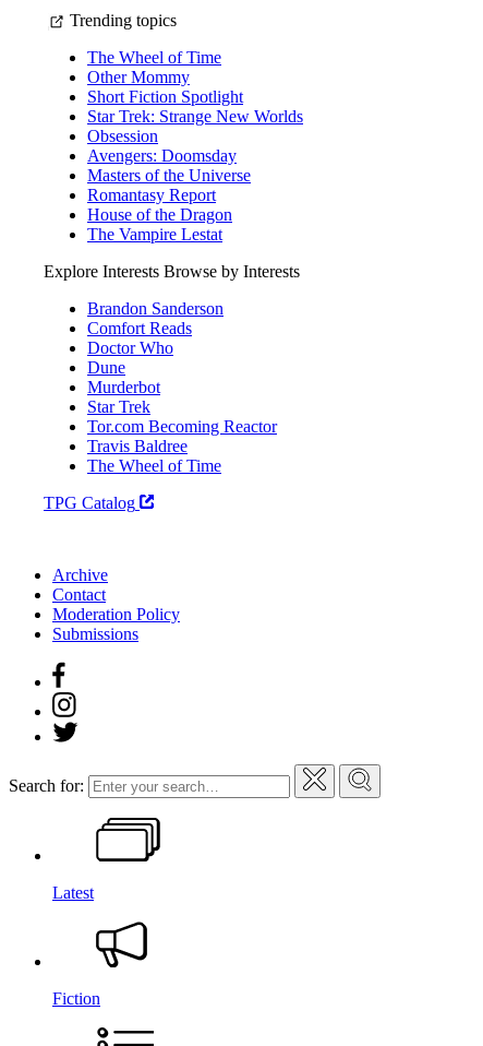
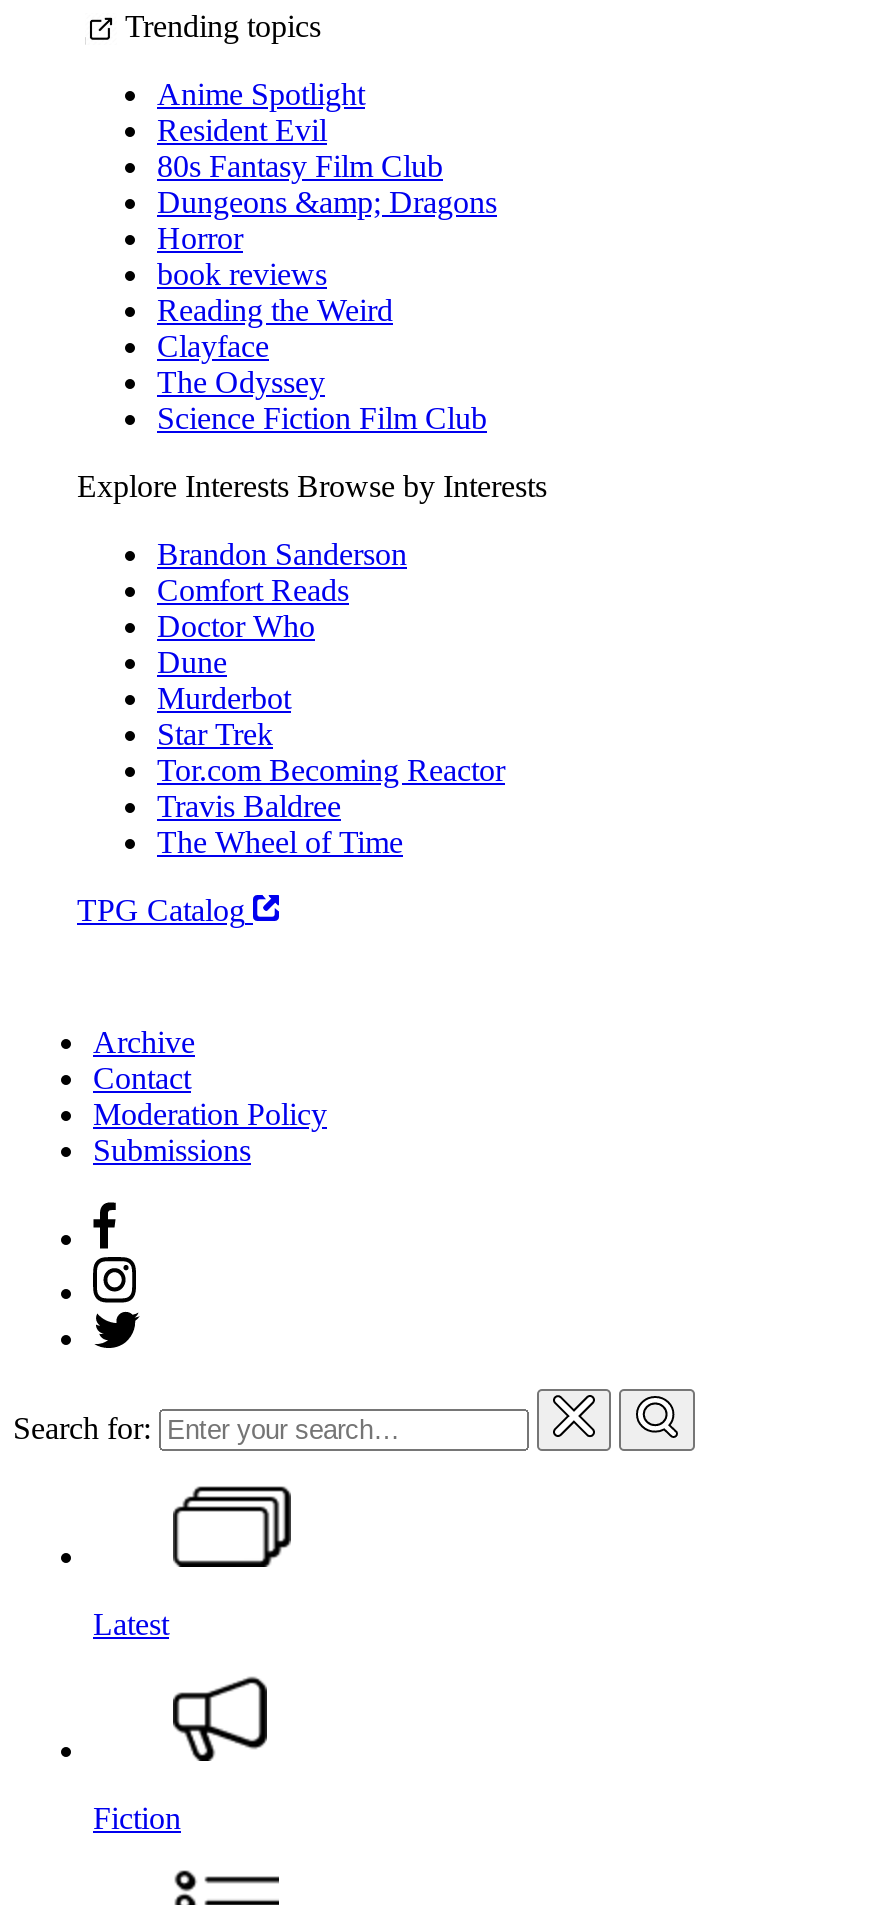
- The Wheel of Time
- Other Mommy
- Short Fiction Spotlight
- Star Trek: Strange New Worlds
- Obsession
- Avengers: Doomsday
- Masters of the Universe
- Romantasy Report
- House of the Dragon
- The Vampire Lestat
+ Anime Spotlight
+ Resident Evil
+ 80s Fantasy Film Club
+ Dungeons &amp; Dragons
+ Horror
+ book reviews
+ Reading the Weird
+ Clayface
+ The Odyssey
+ Science Fiction Film Club
